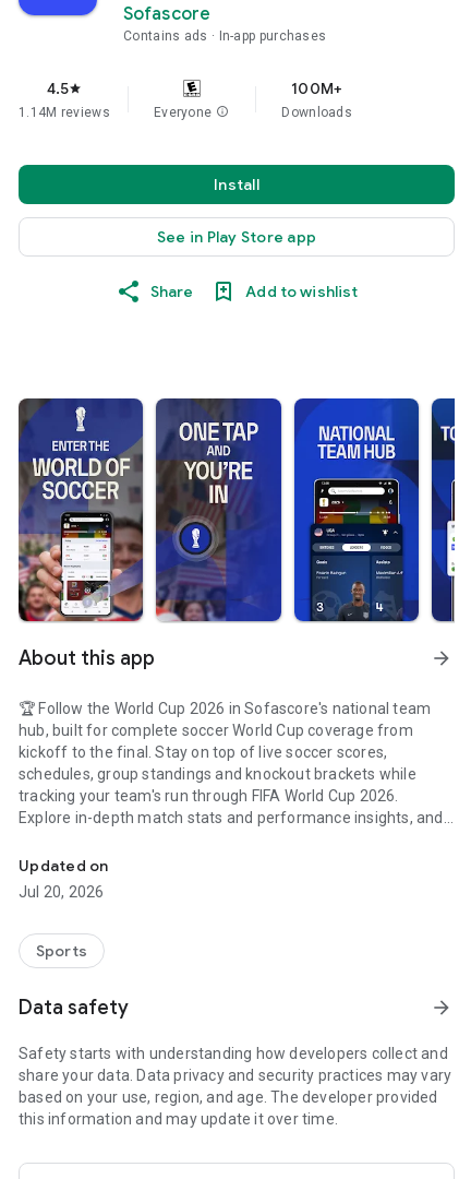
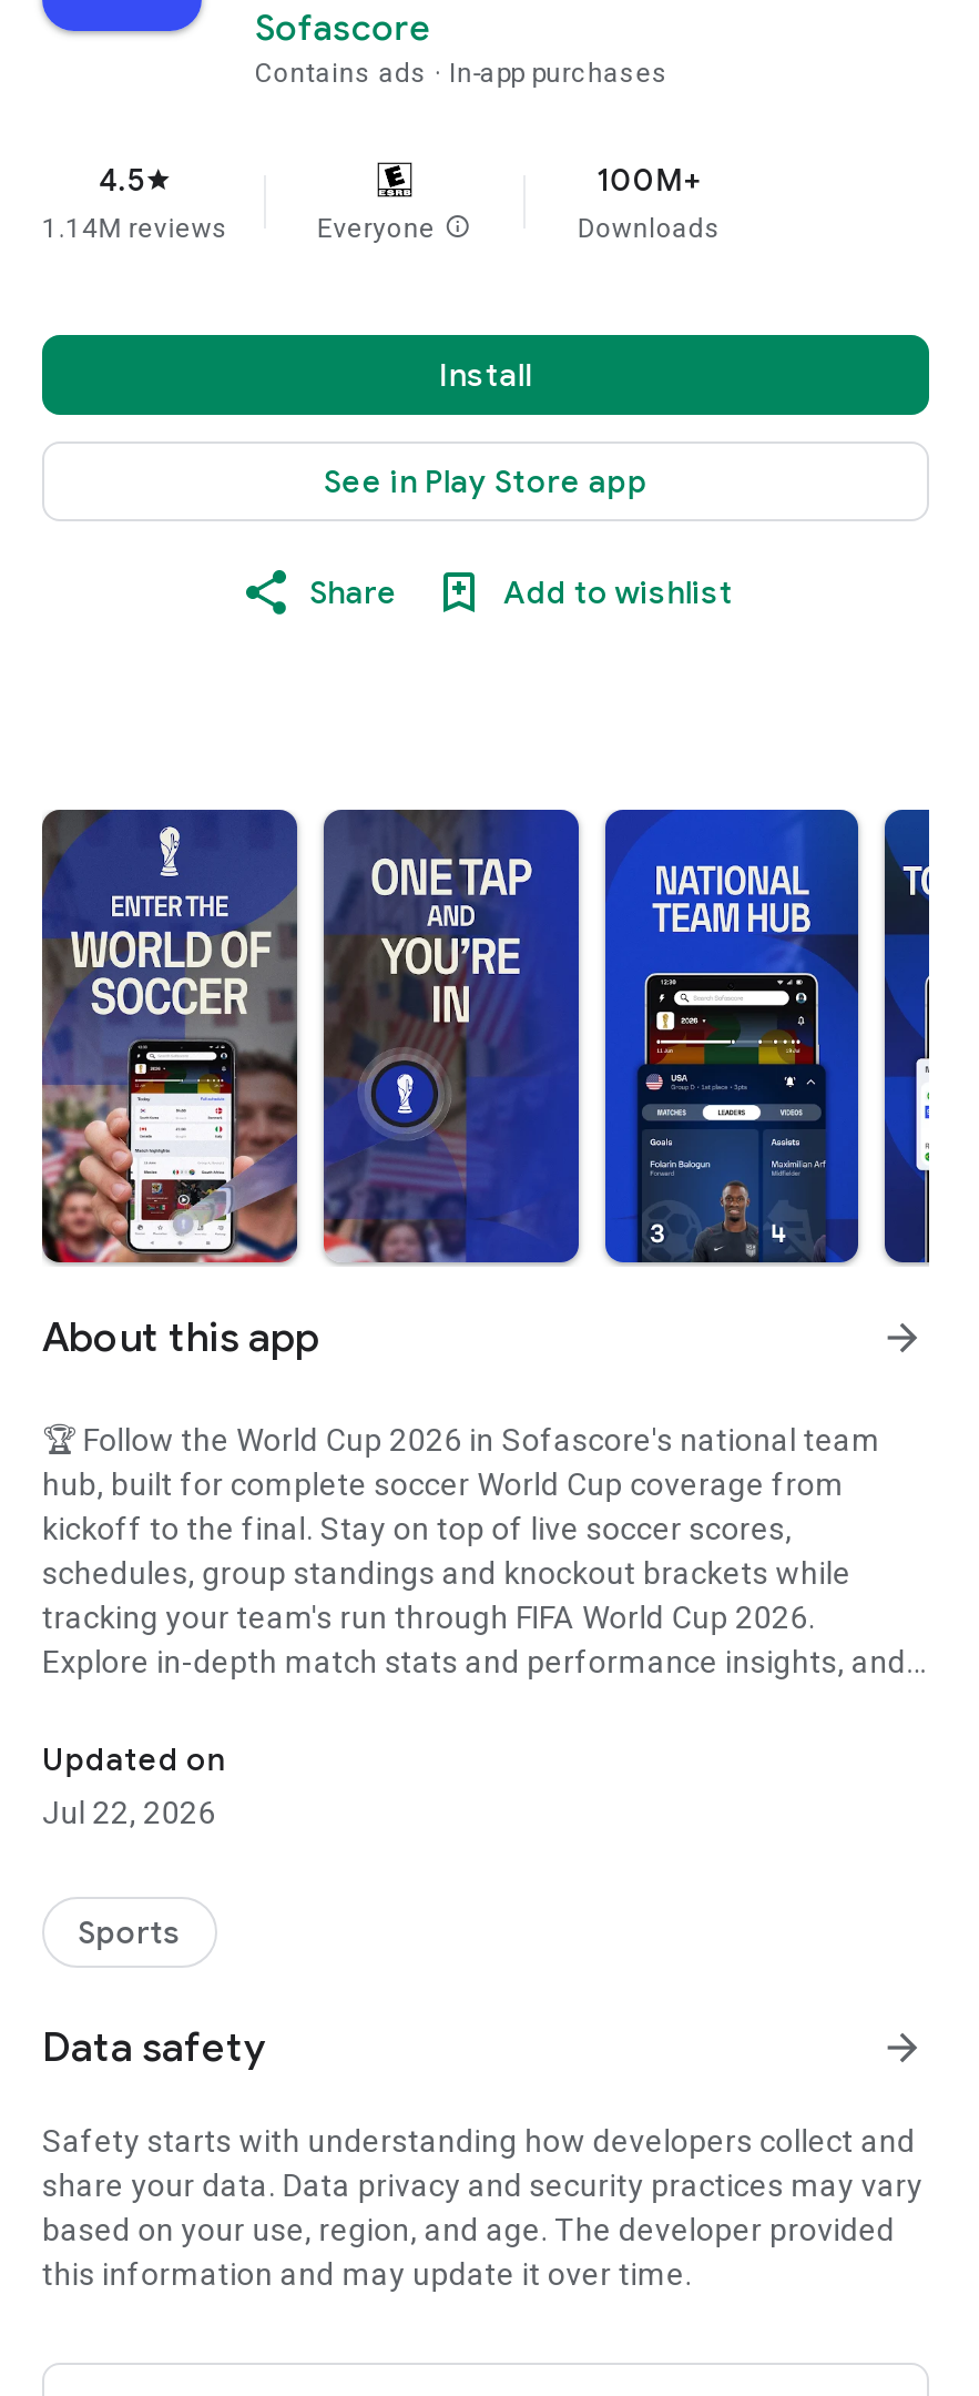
- Jul 20, 2026
+ Jul 22, 2026
